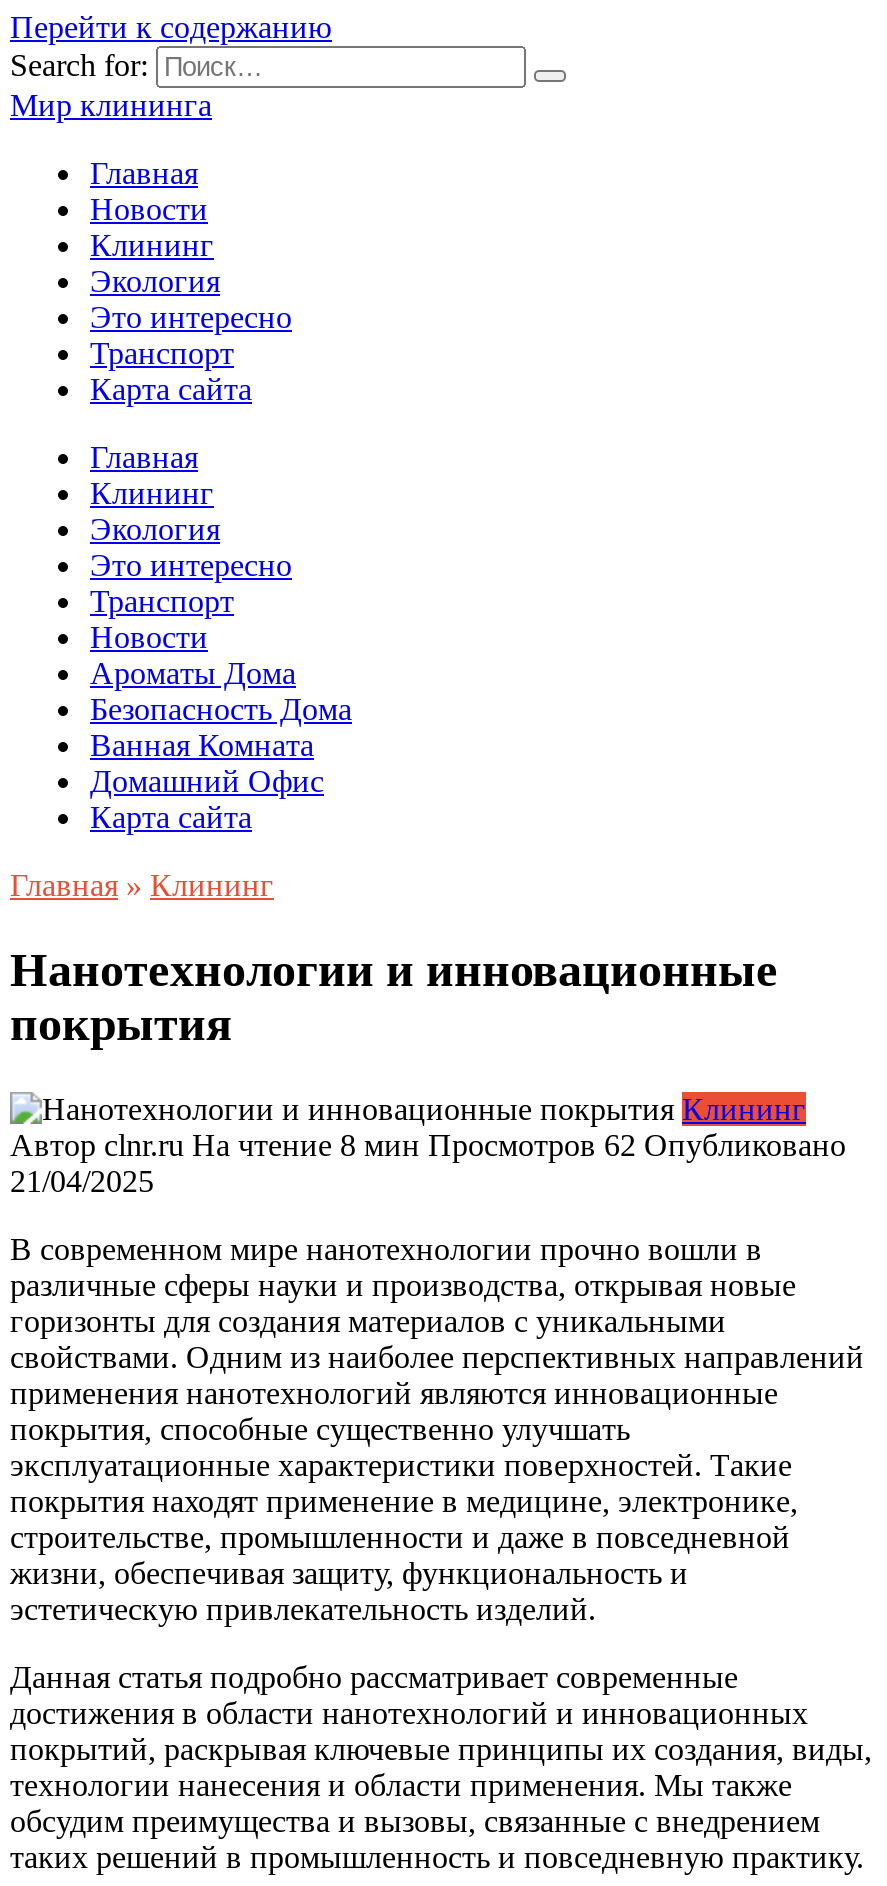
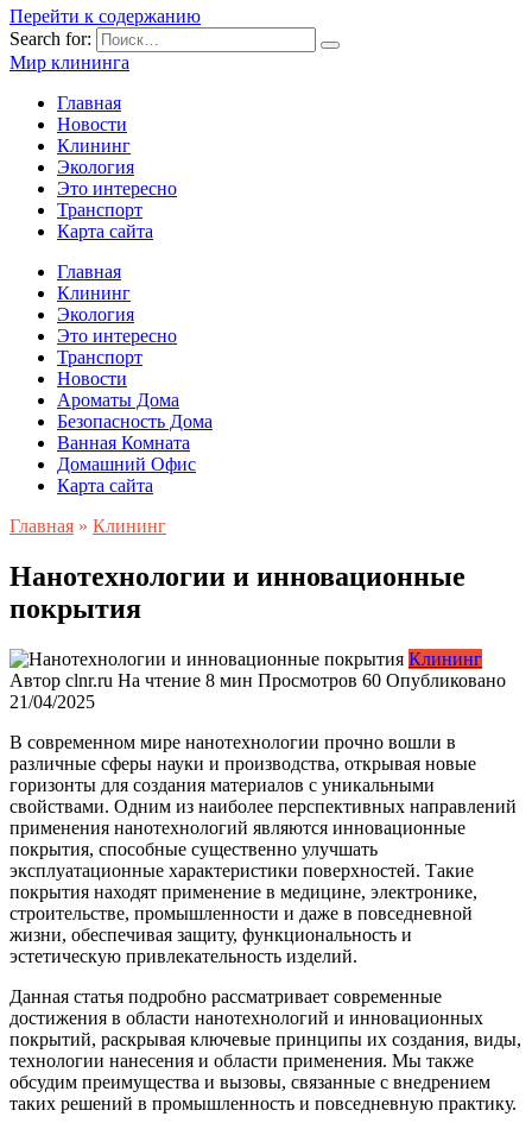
- Автор clnr.ru На чтение 8 мин Просмотров 62 Опубликовано
+ Автор clnr.ru На чтение 8 мин Просмотров 60 Опубликовано
